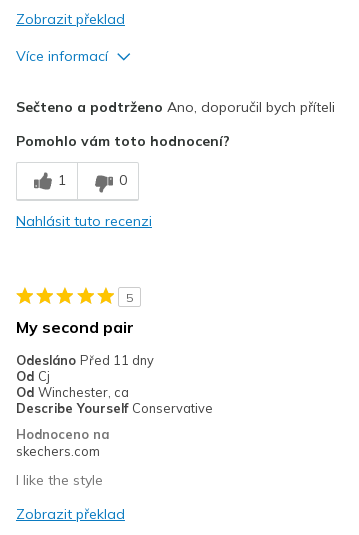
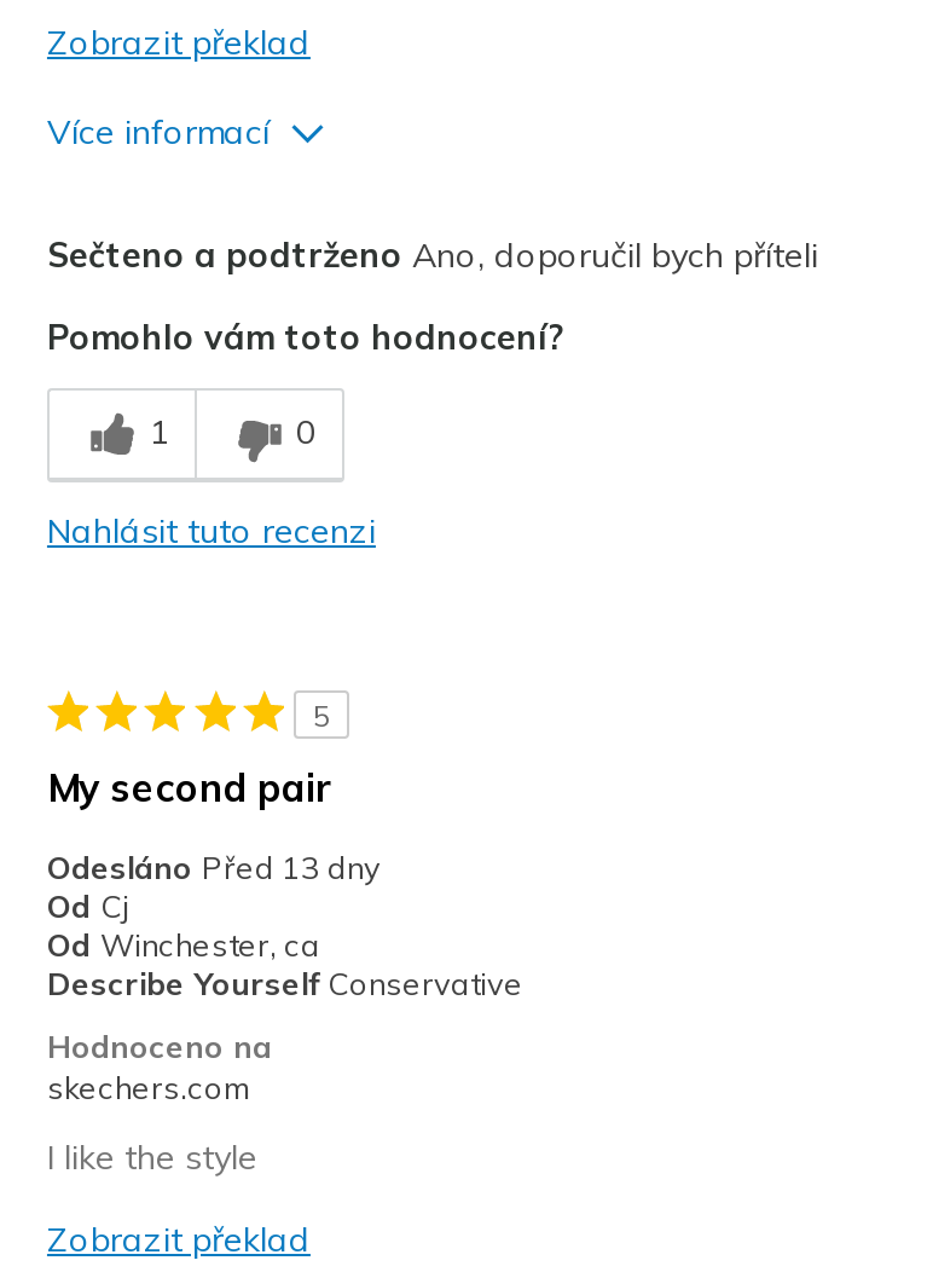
- Odesláno Před 11 dny
+ Odesláno Před 13 dny
